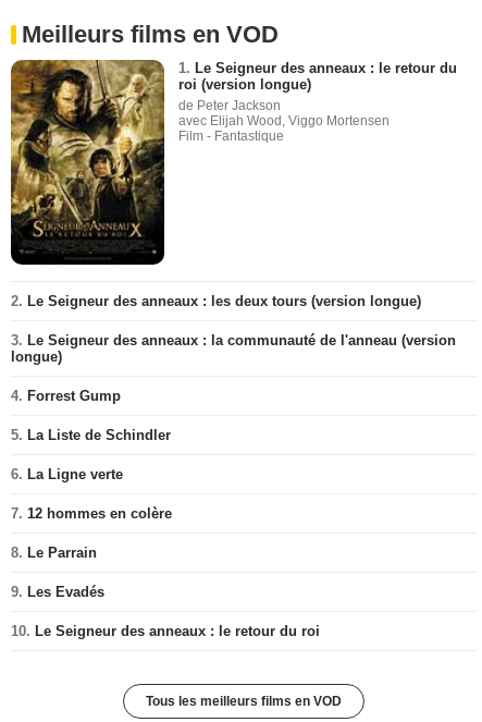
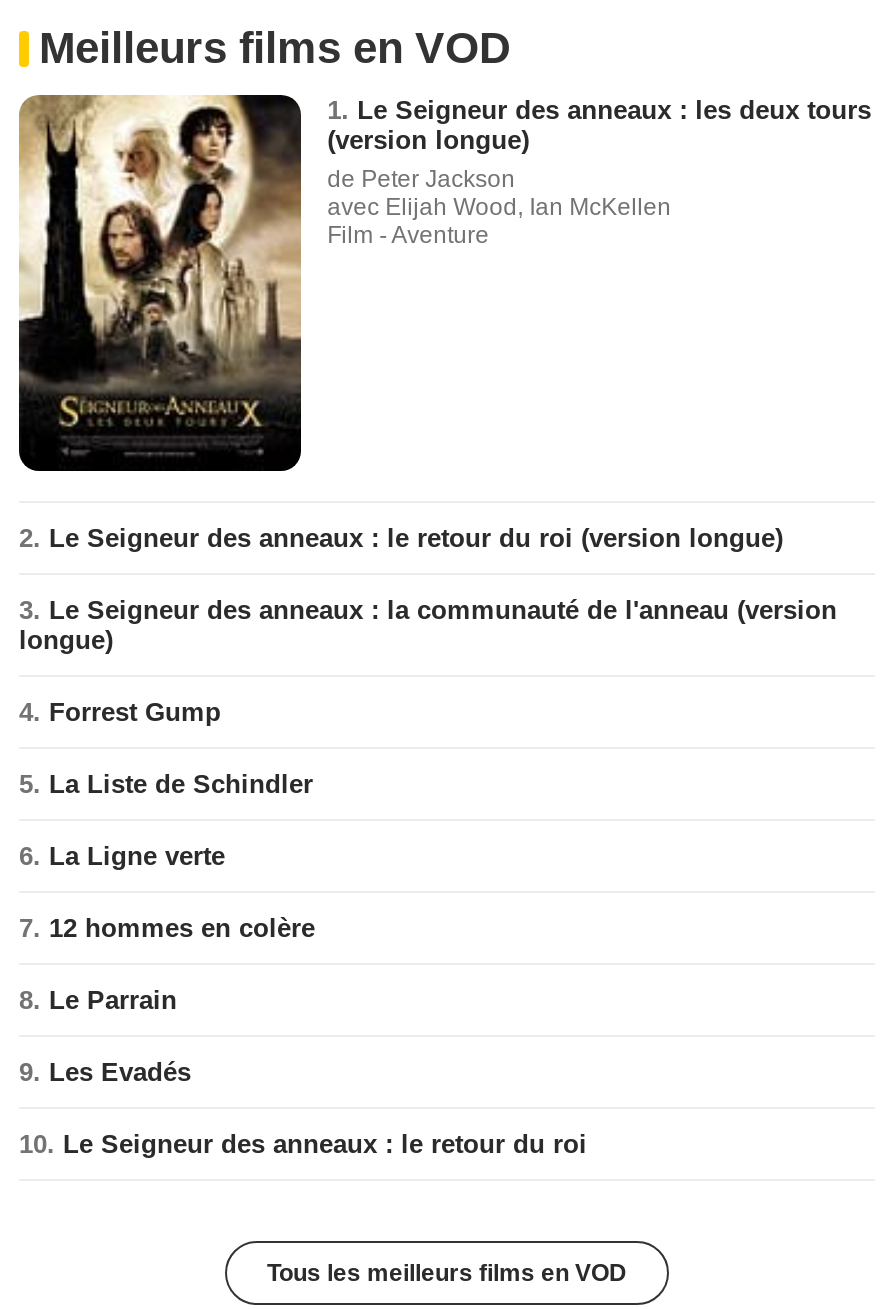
- [image]
- 1. Le Seigneur des anneaux : le retour du
- roi (version longue)
+ [image]
+ 1. Le Seigneur des anneaux : les deux tours
+ (version longue)

- avec Elijah Wood, Viggo Mortensen
- Film - Fantastique
+ avec Elijah Wood, Ian McKellen
+ Film - Aventure

- 2. Le Seigneur des anneaux : les deux tours (version longue)
+ 2. Le Seigneur des anneaux : le retour du roi (version longue)
